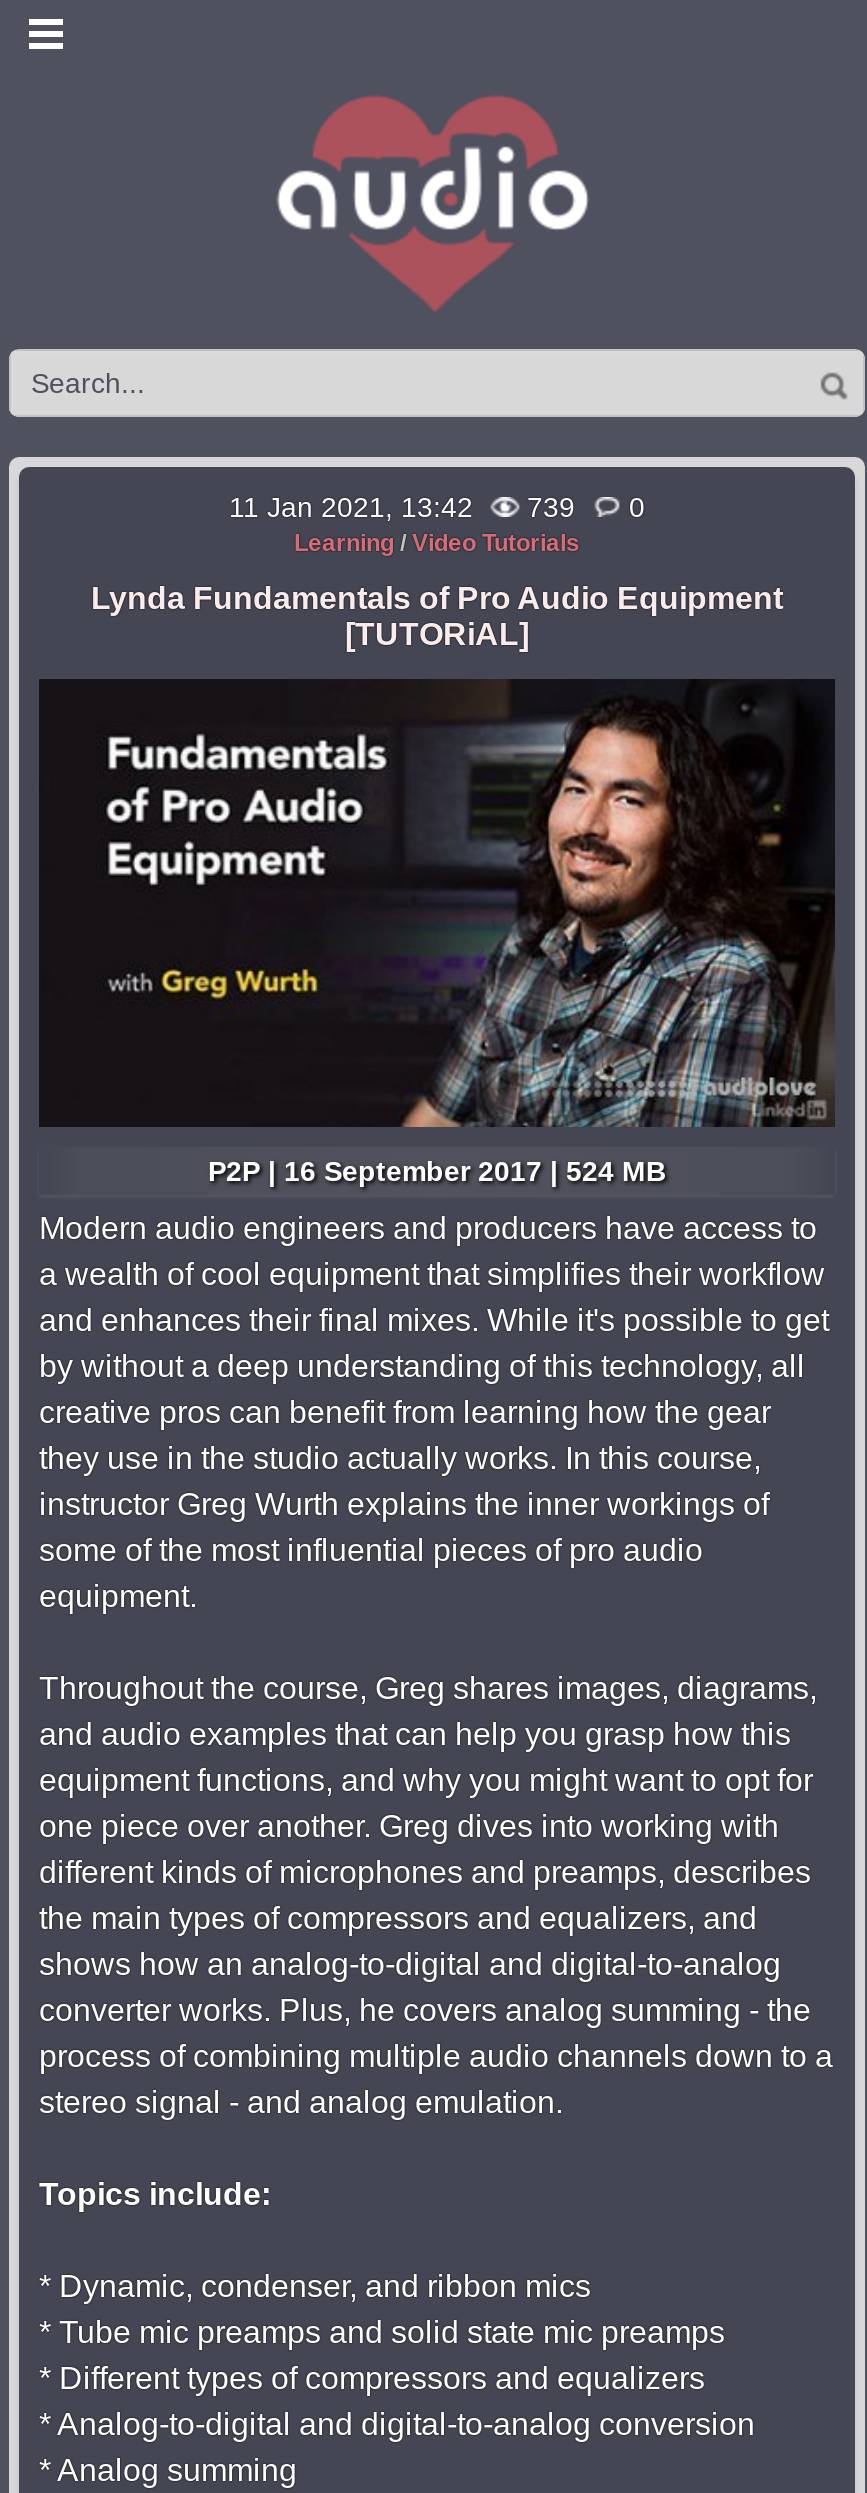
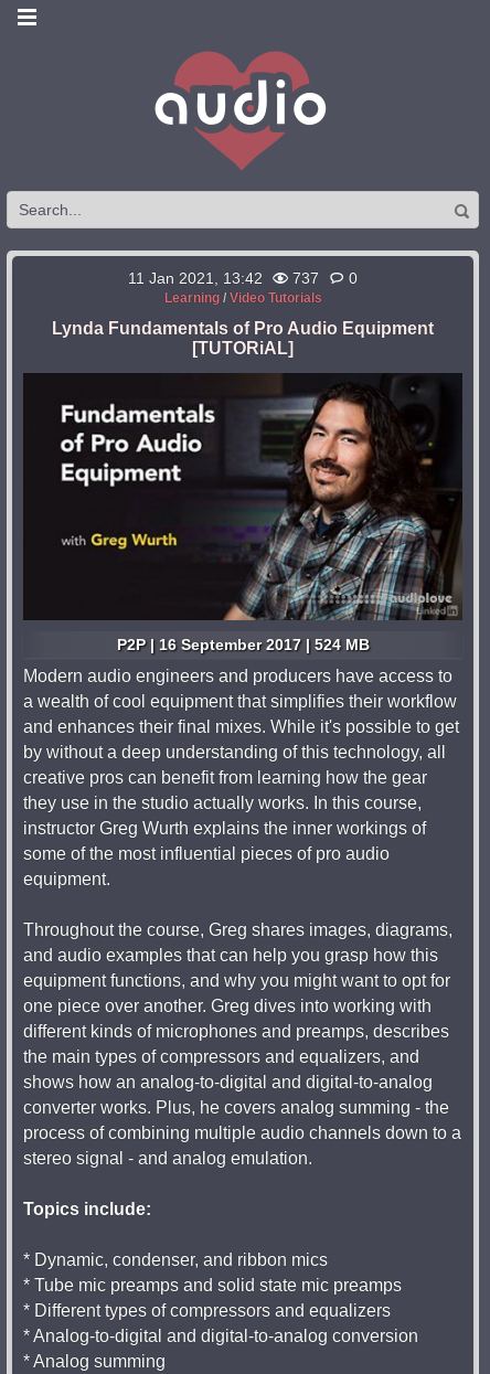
- 11 Jan 2021, 13:42 739 0
+ 11 Jan 2021, 13:42 737 0
